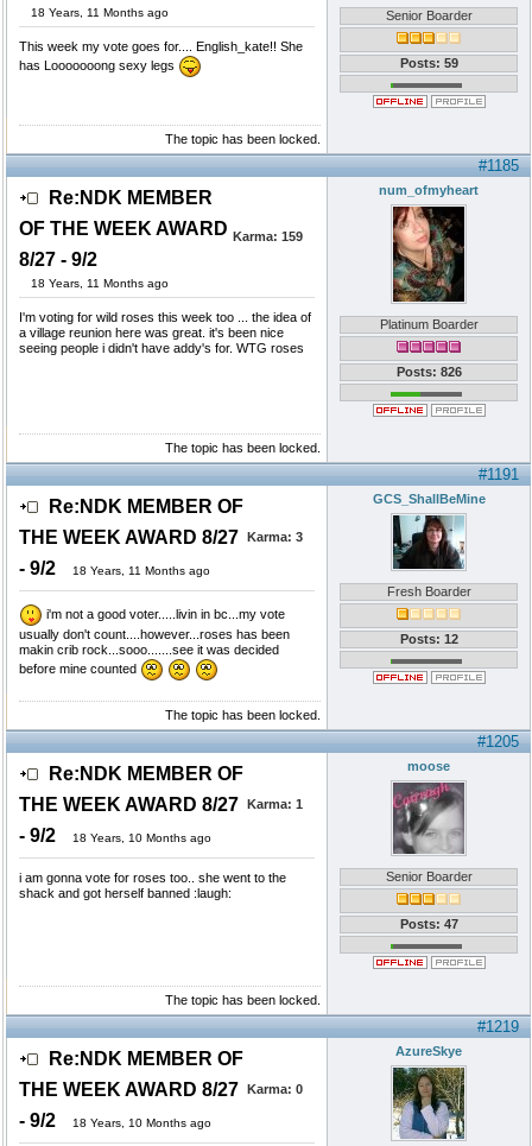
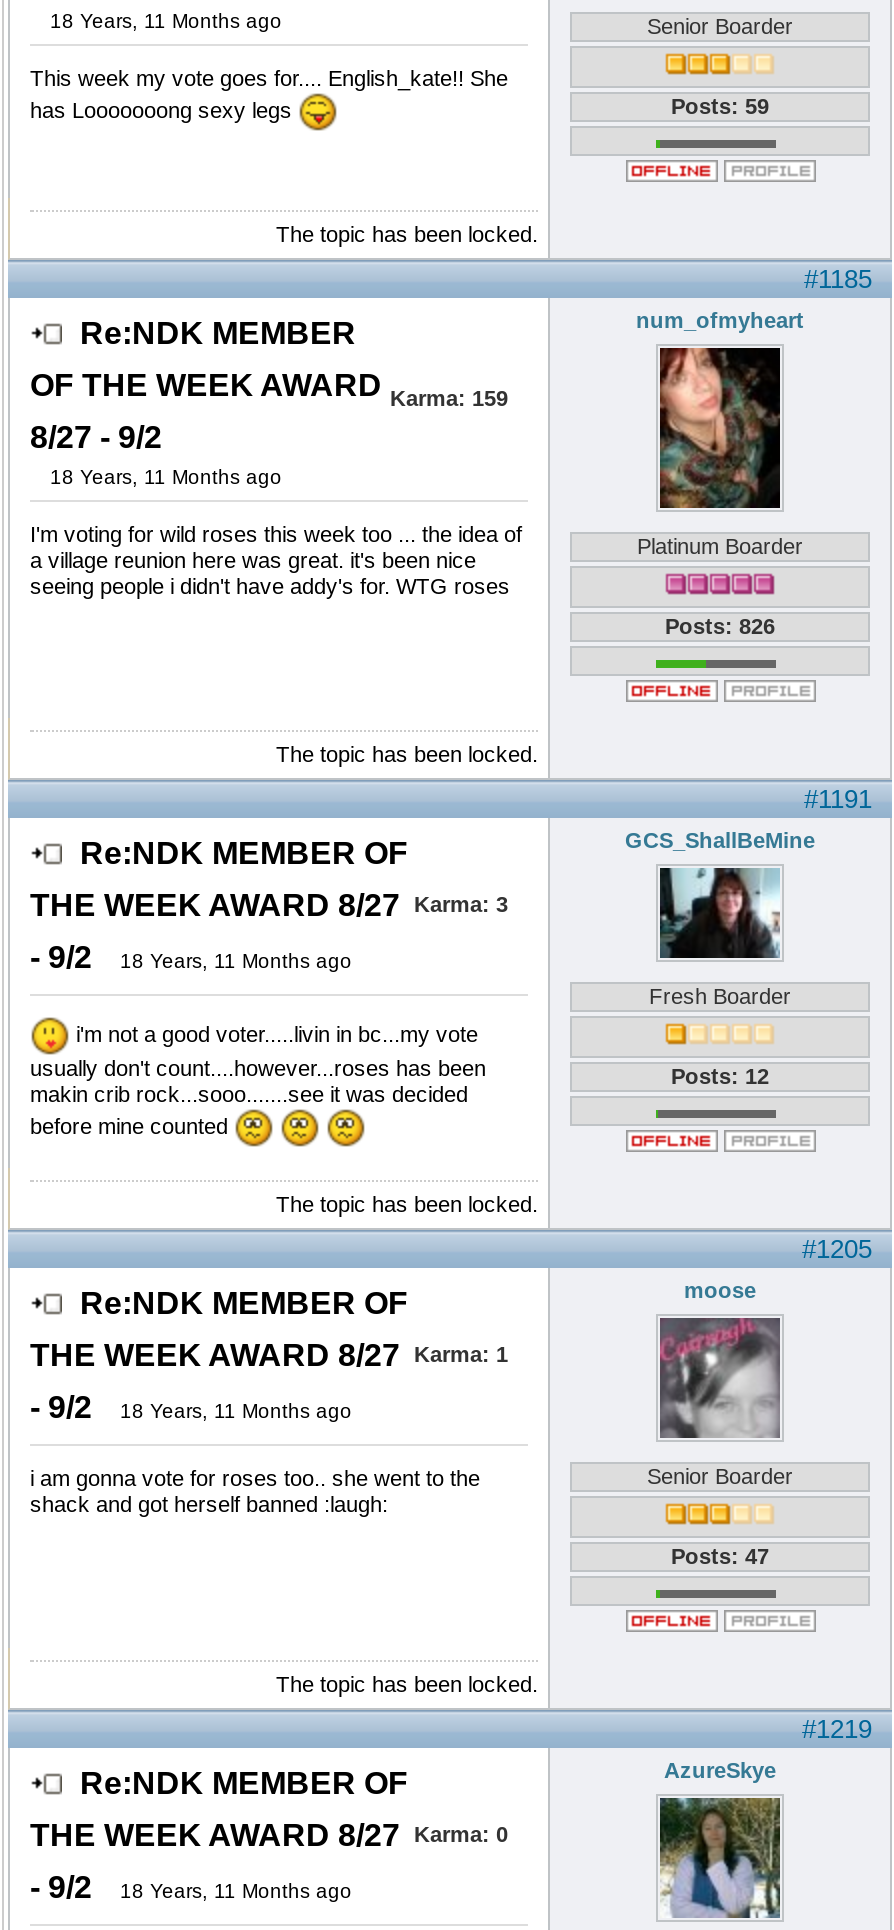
- 18 Years, 10 Months ago
+ 18 Years, 11 Months ago

- 18 Years, 10 Months ago
+ 18 Years, 11 Months ago
